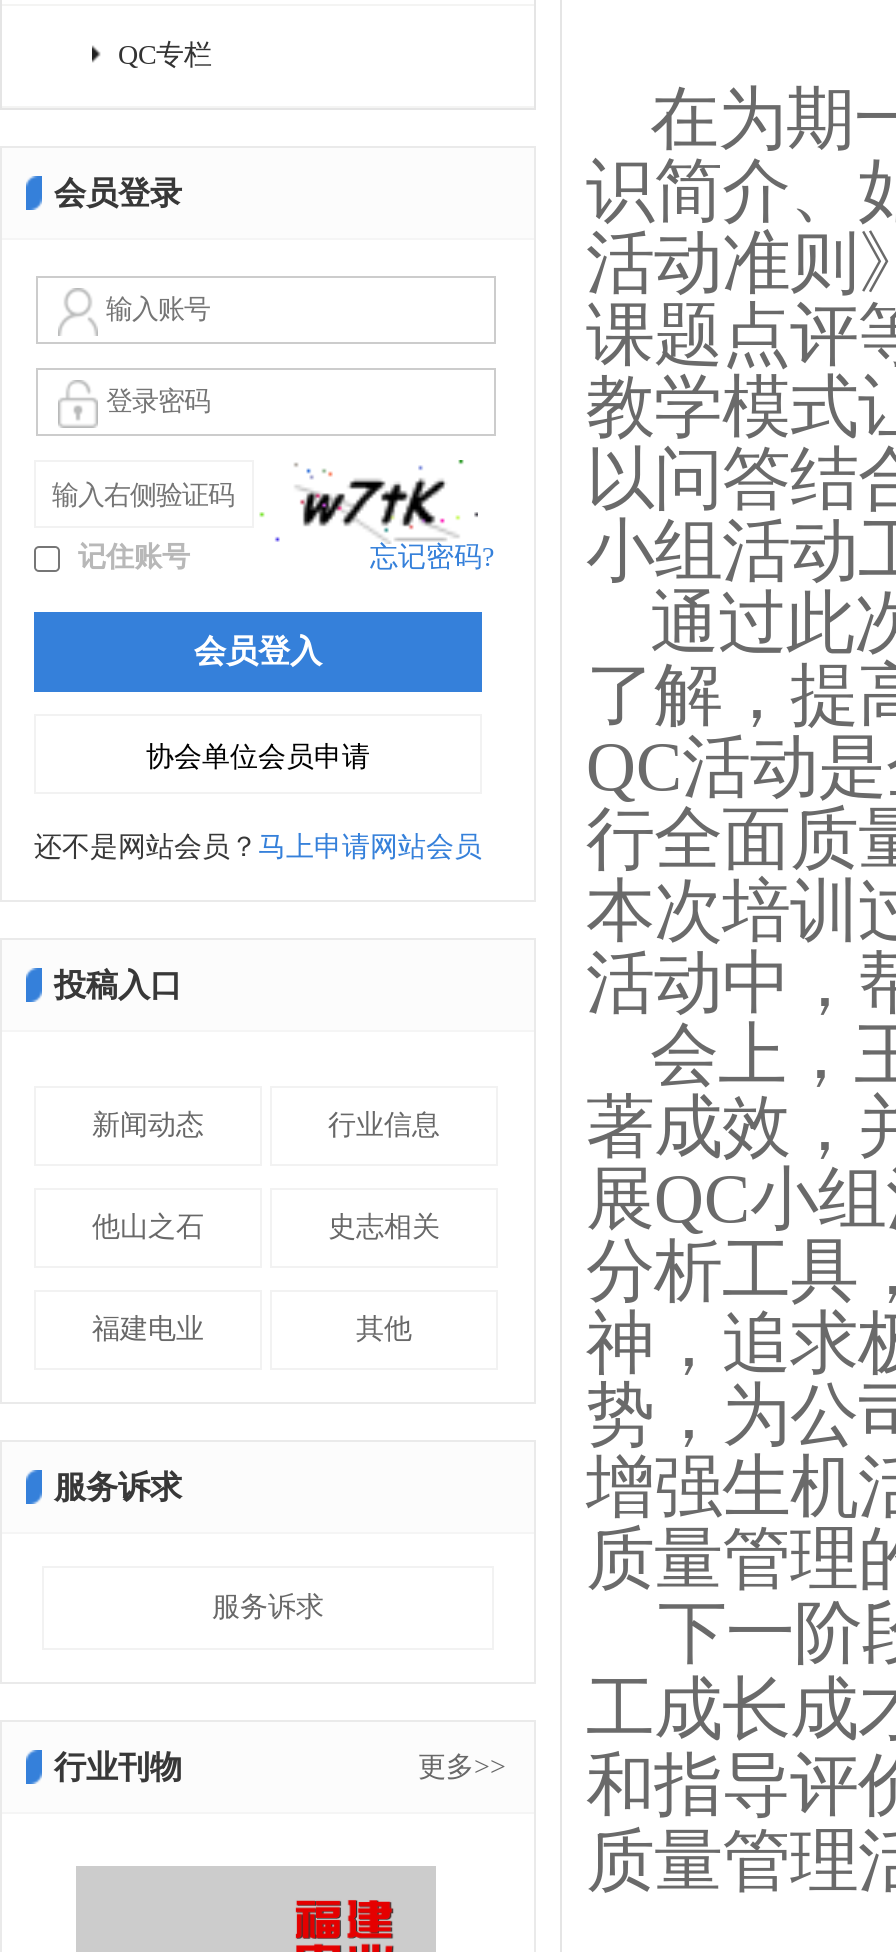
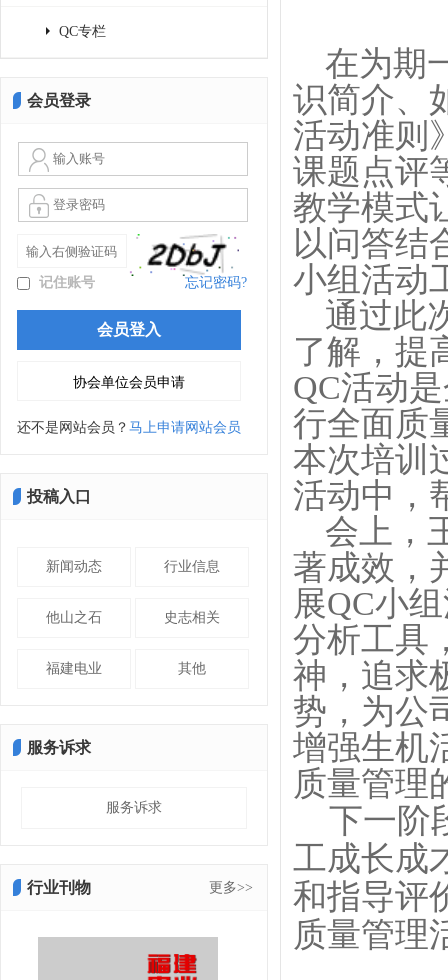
- [image]
+ [image]
